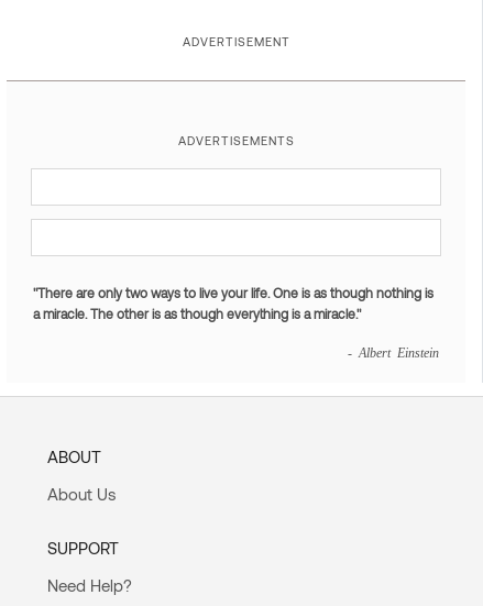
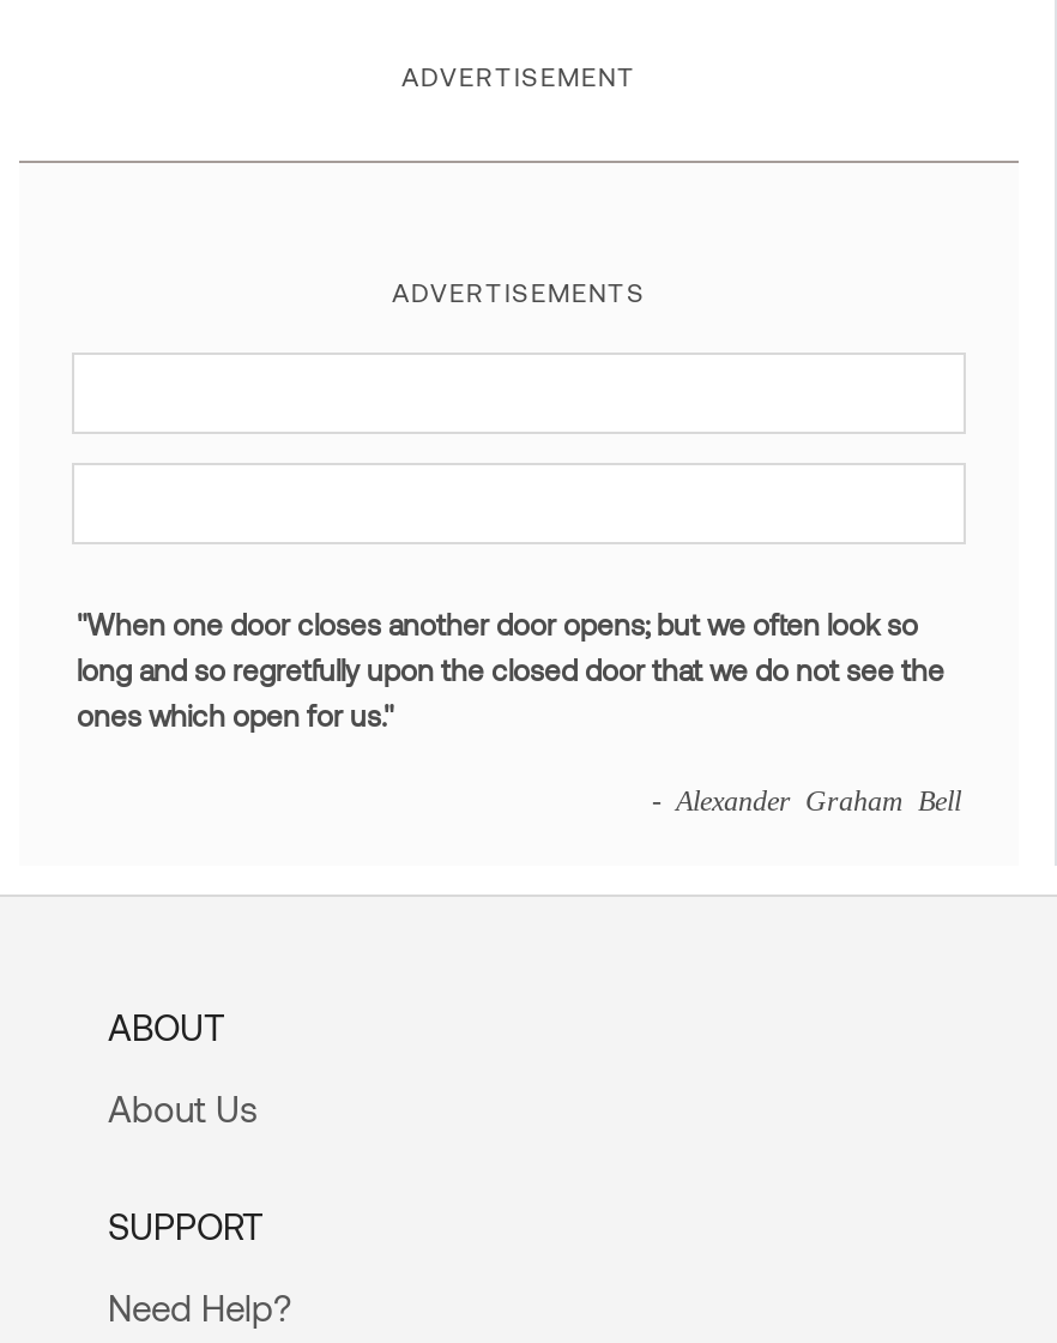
- "There are only two ways to live your life. One is as though nothing is
- a miracle. The other is as though everything is a miracle."
+ "When one door closes another door opens; but we often look so
+ long and so regretfully upon the closed door that we do not see the
+ ones which open for us."

- - Albert Einstein
+ - Alexander Graham Bell
